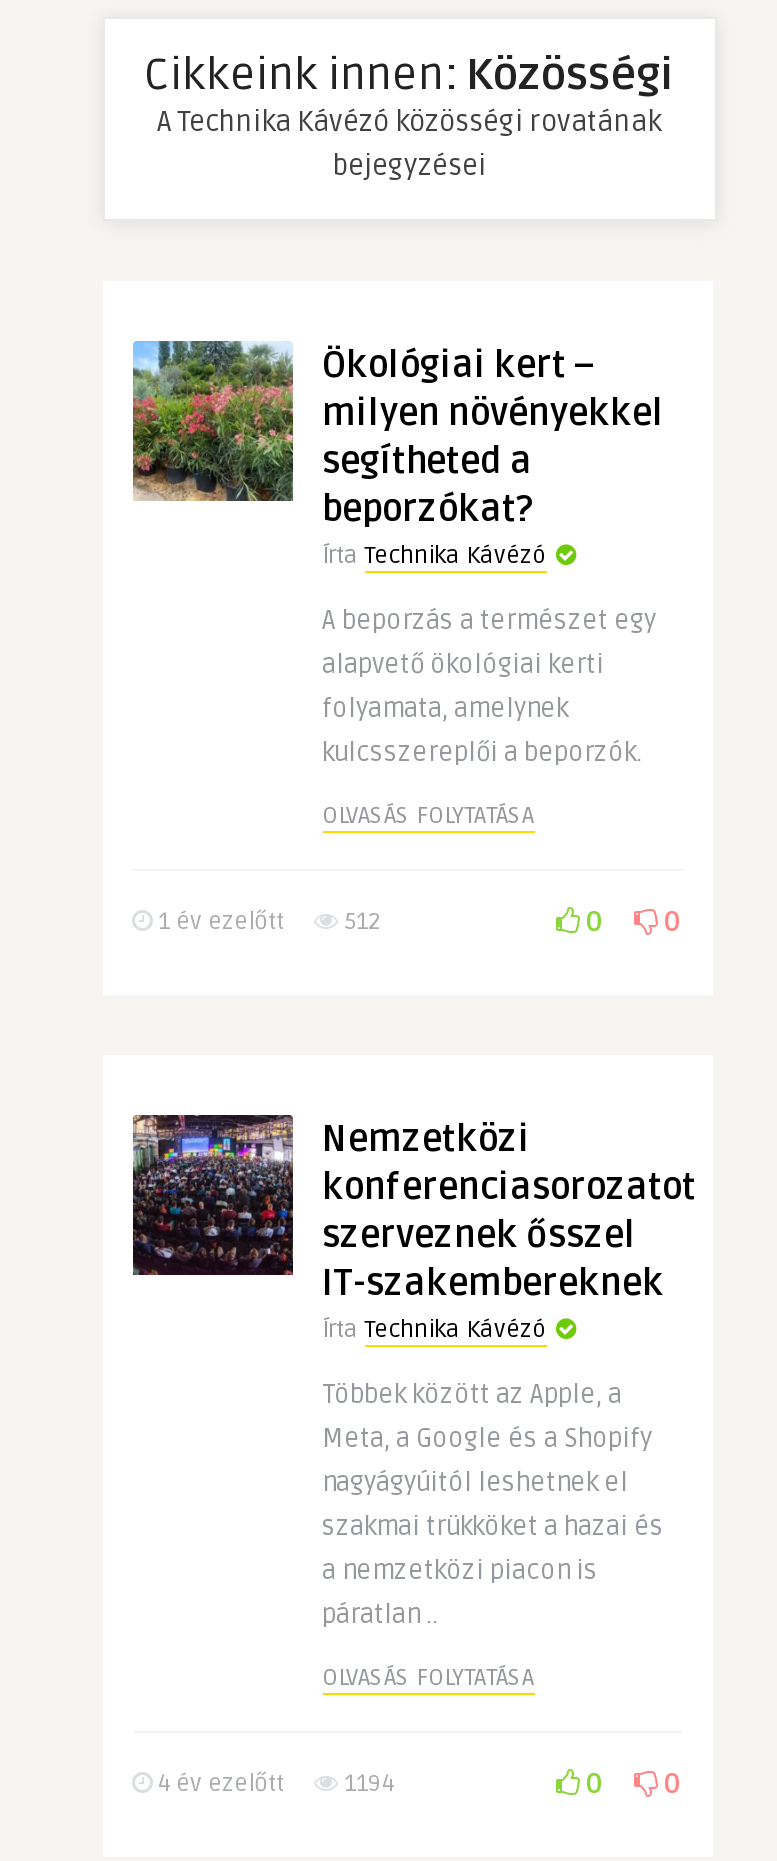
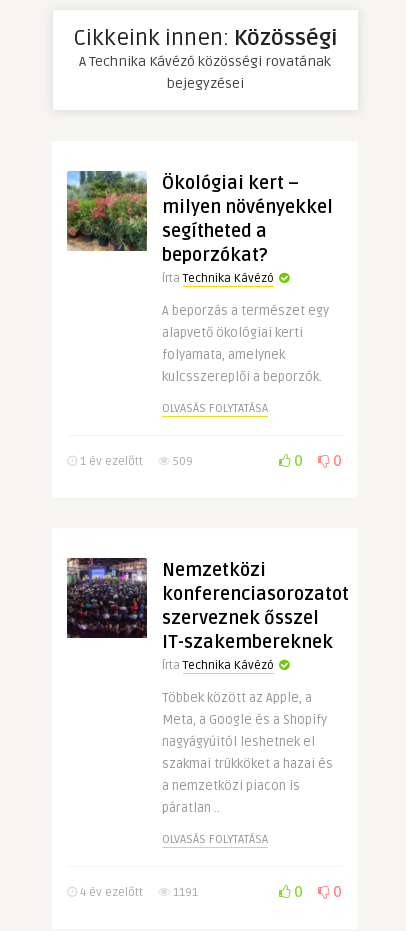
- 1 év ezelőtt 512
+ 1 év ezelőtt 509

- 4 év ezelőtt 1194
+ 4 év ezelőtt 1191
